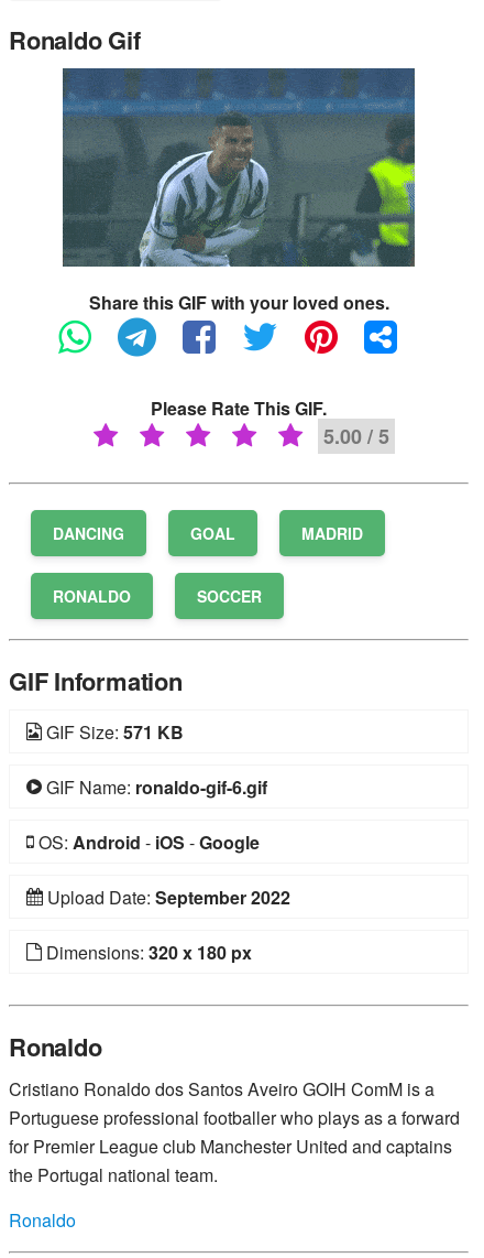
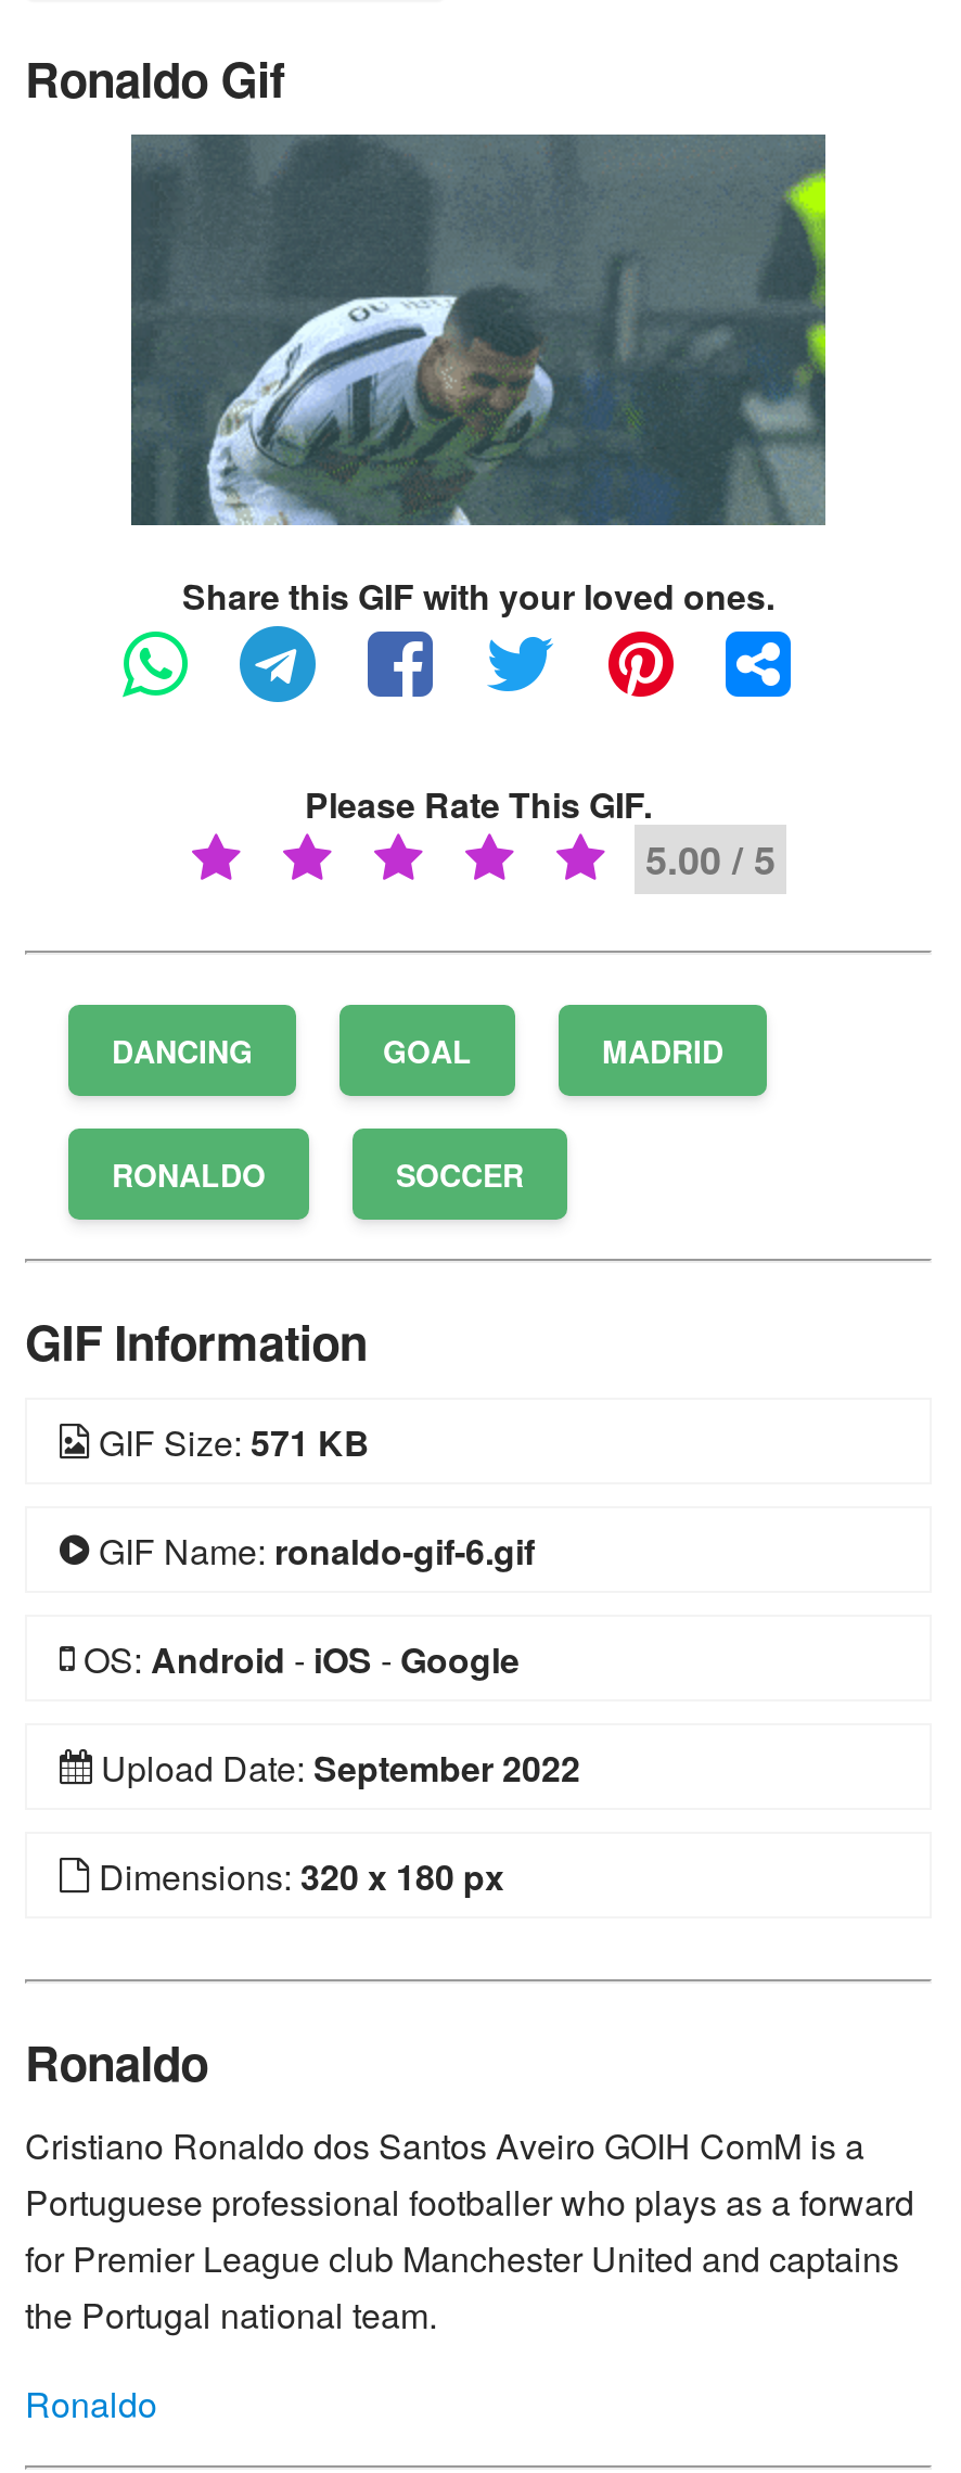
- [image]
+ [image]
